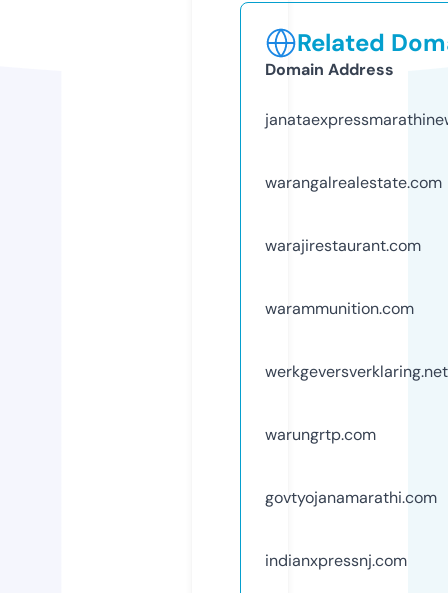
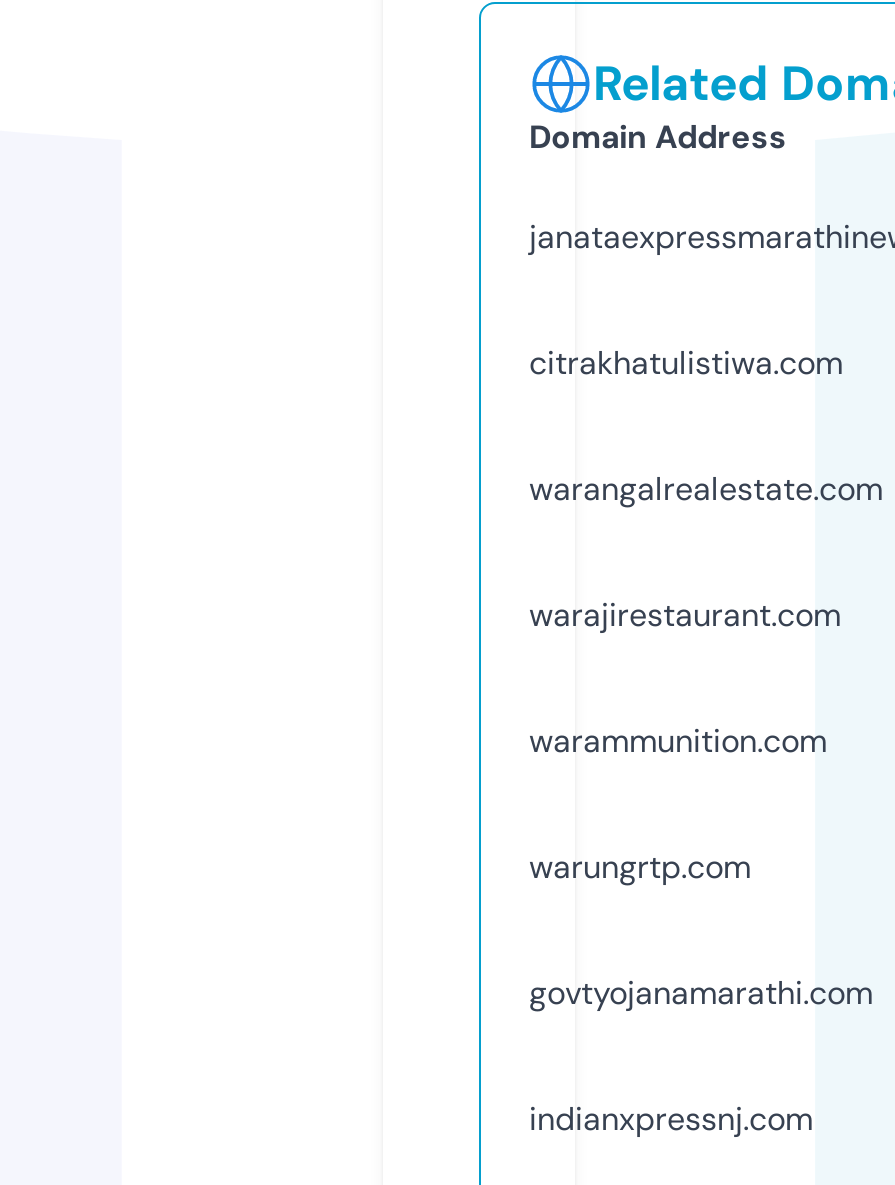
+ citrakhatulistiwa.com

moved down: warangalrealestate.com | warajirestaurant.com | warammunition.com

- werkgeversverklaring.net
